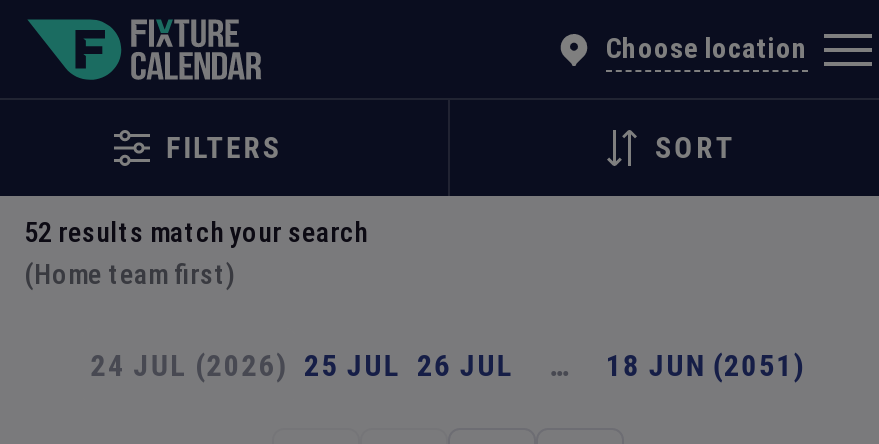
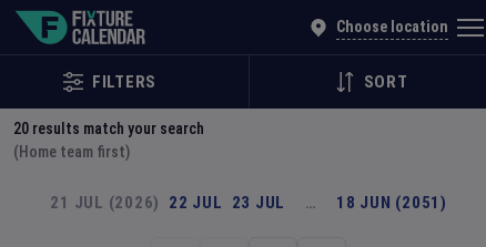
- 52 results match your search
+ 20 results match your search

- 24 JUL (2026) 25 JUL 26 JUL
+ 21 JUL (2026) 22 JUL 23 JUL
